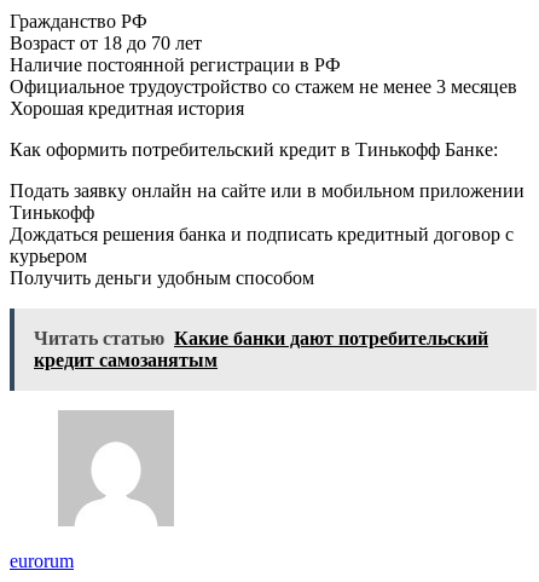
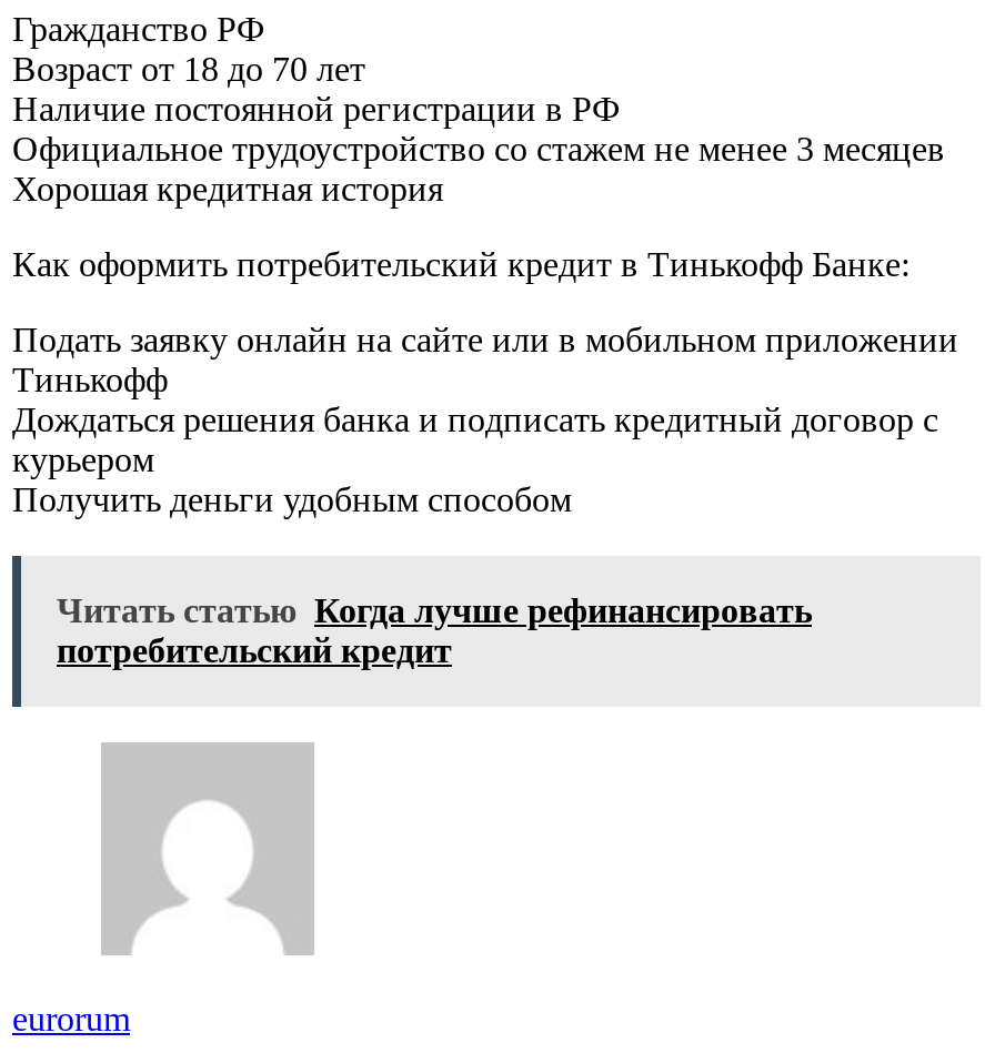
- Читать статью Какие банки дают потребительский
- кредит самозанятым
+ Читать статью Когда лучше рефинансировать
+ потребительский кредит
